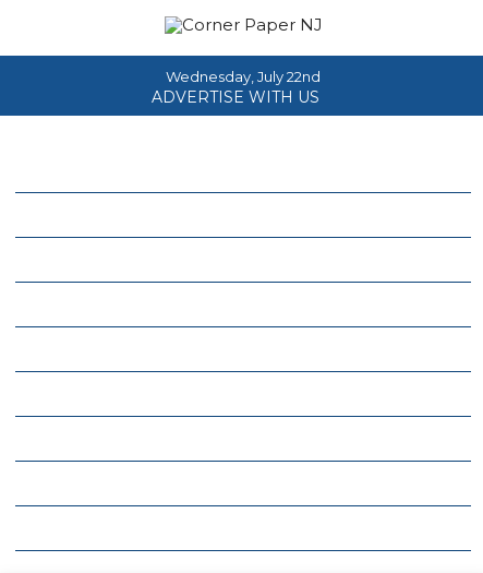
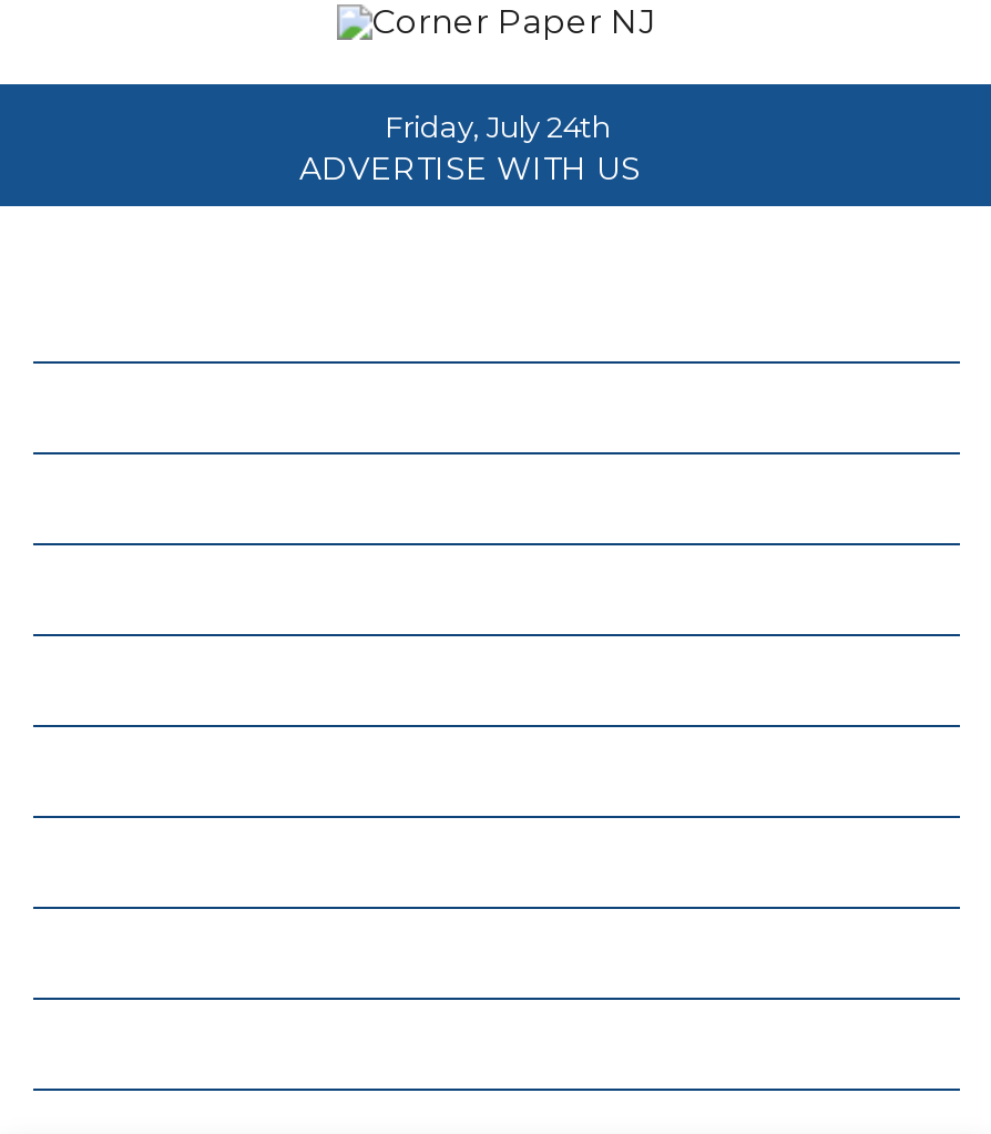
- Wednesday, July 22nd
+ Friday, July 24th
